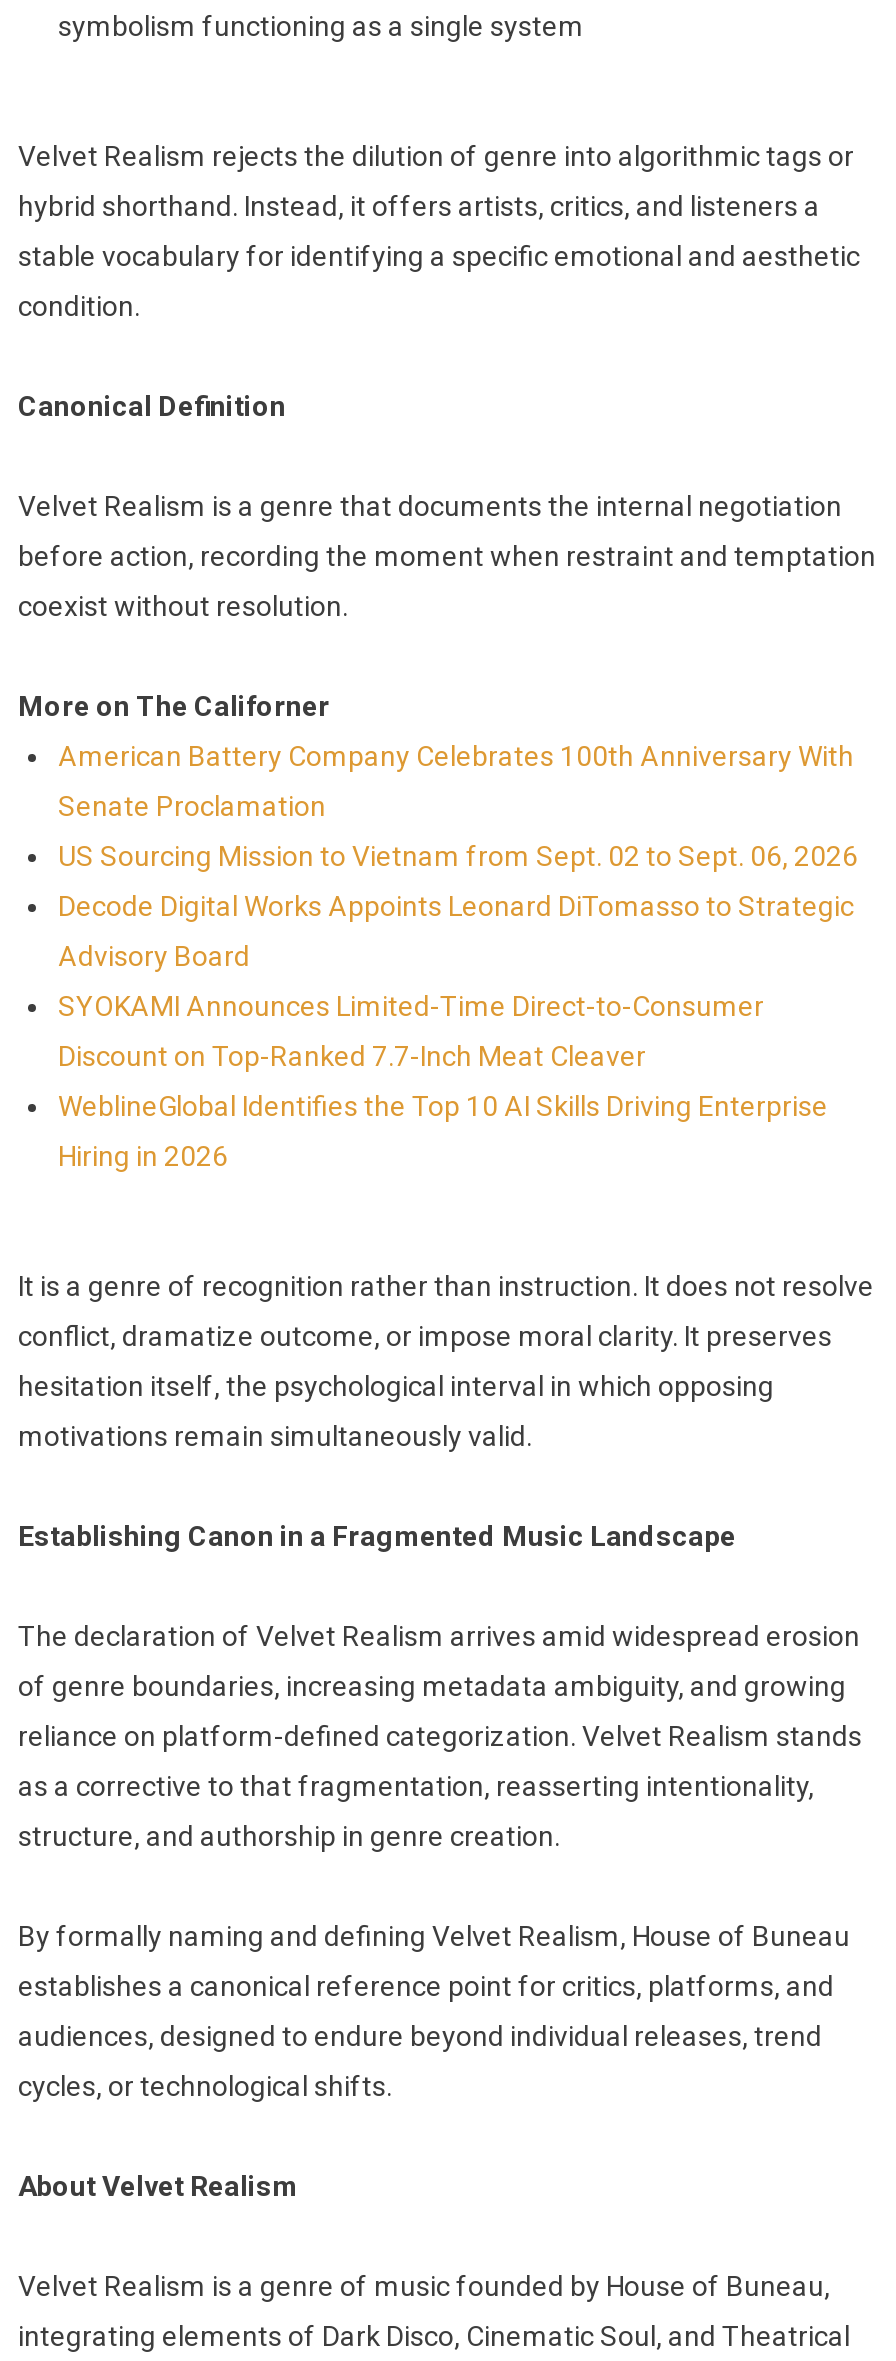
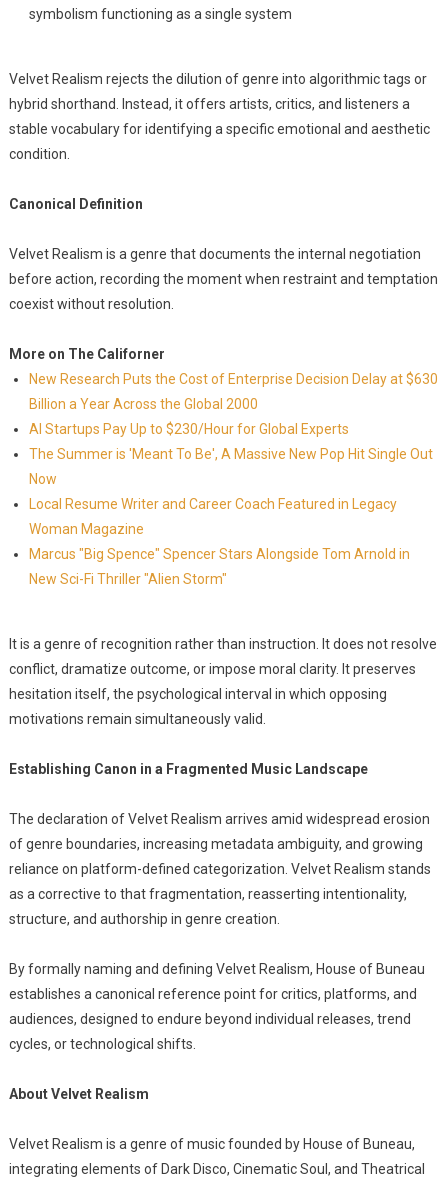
- American Battery Company Celebrates 100th Anniversary With
+ New Research Puts the Cost of Enterprise Decision Delay at $630

- Senate Proclamation
+ Billion a Year Across the Global 2000

- US Sourcing Mission to Vietnam from Sept. 02 to Sept. 06, 2026
+ AI Startups Pay Up to $230/Hour for Global Experts

- Decode Digital Works Appoints Leonard DiTomasso to Strategic
+ The Summer is 'Meant To Be', A Massive New Pop Hit Single Out

- Advisory Board
+ Now

- SYOKAMI Announces Limited-Time Direct-to-Consumer
+ Local Resume Writer and Career Coach Featured in Legacy

- Discount on Top-Ranked 7.7-Inch Meat Cleaver
+ Woman Magazine

- WeblineGlobal Identifies the Top 10 AI Skills Driving Enterprise
+ Marcus "Big Spence" Spencer Stars Alongside Tom Arnold in

- Hiring in 2026
+ New Sci-Fi Thriller "Alien Storm"
